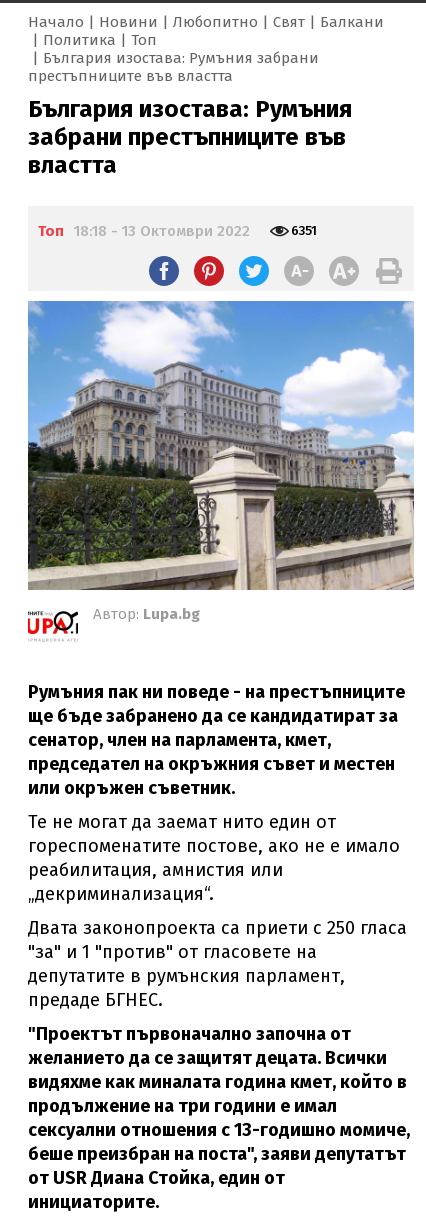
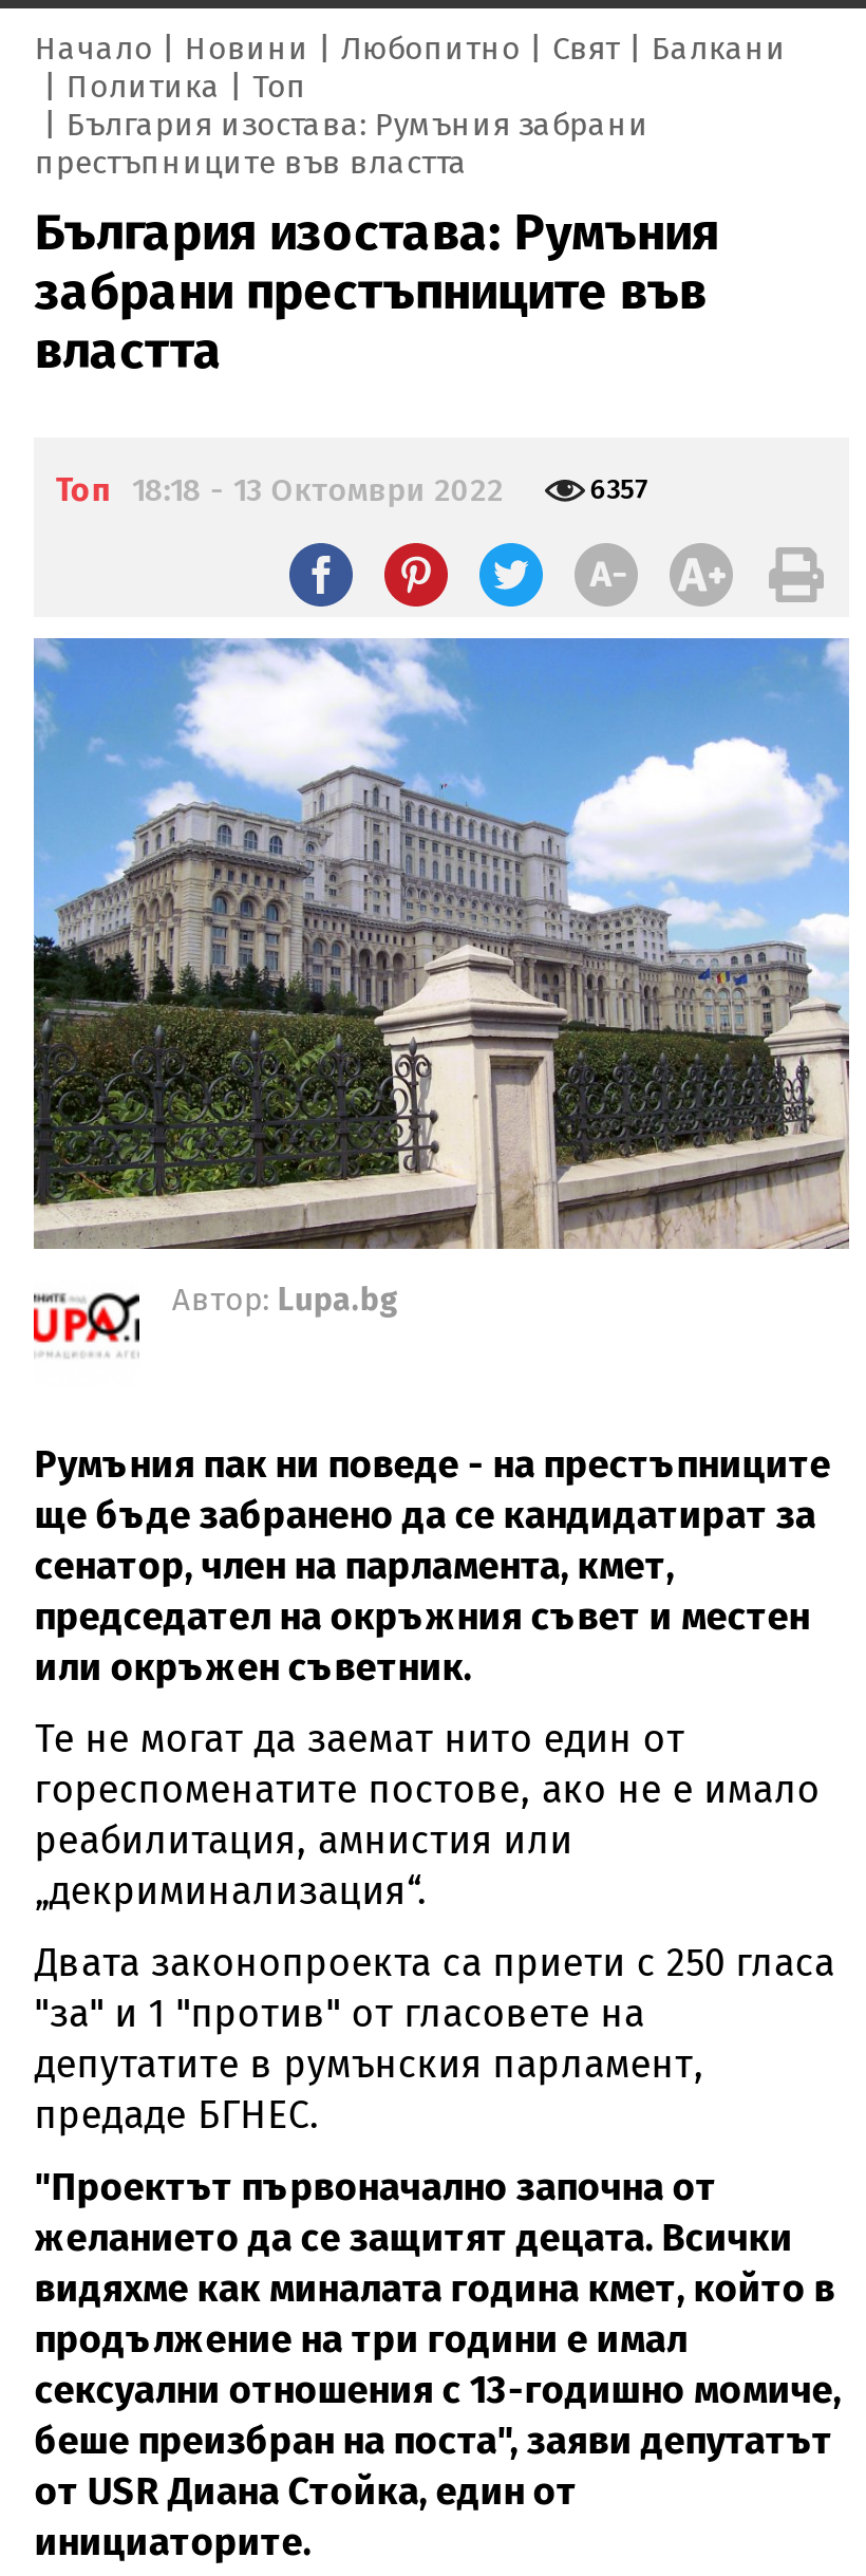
- 6351
+ 6357
